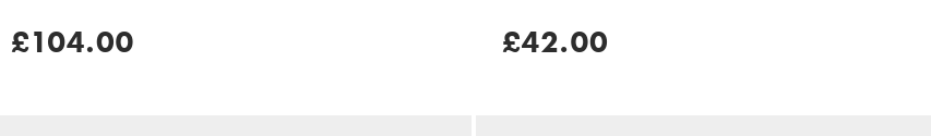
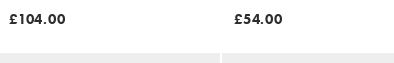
- £42.00
+ £54.00
